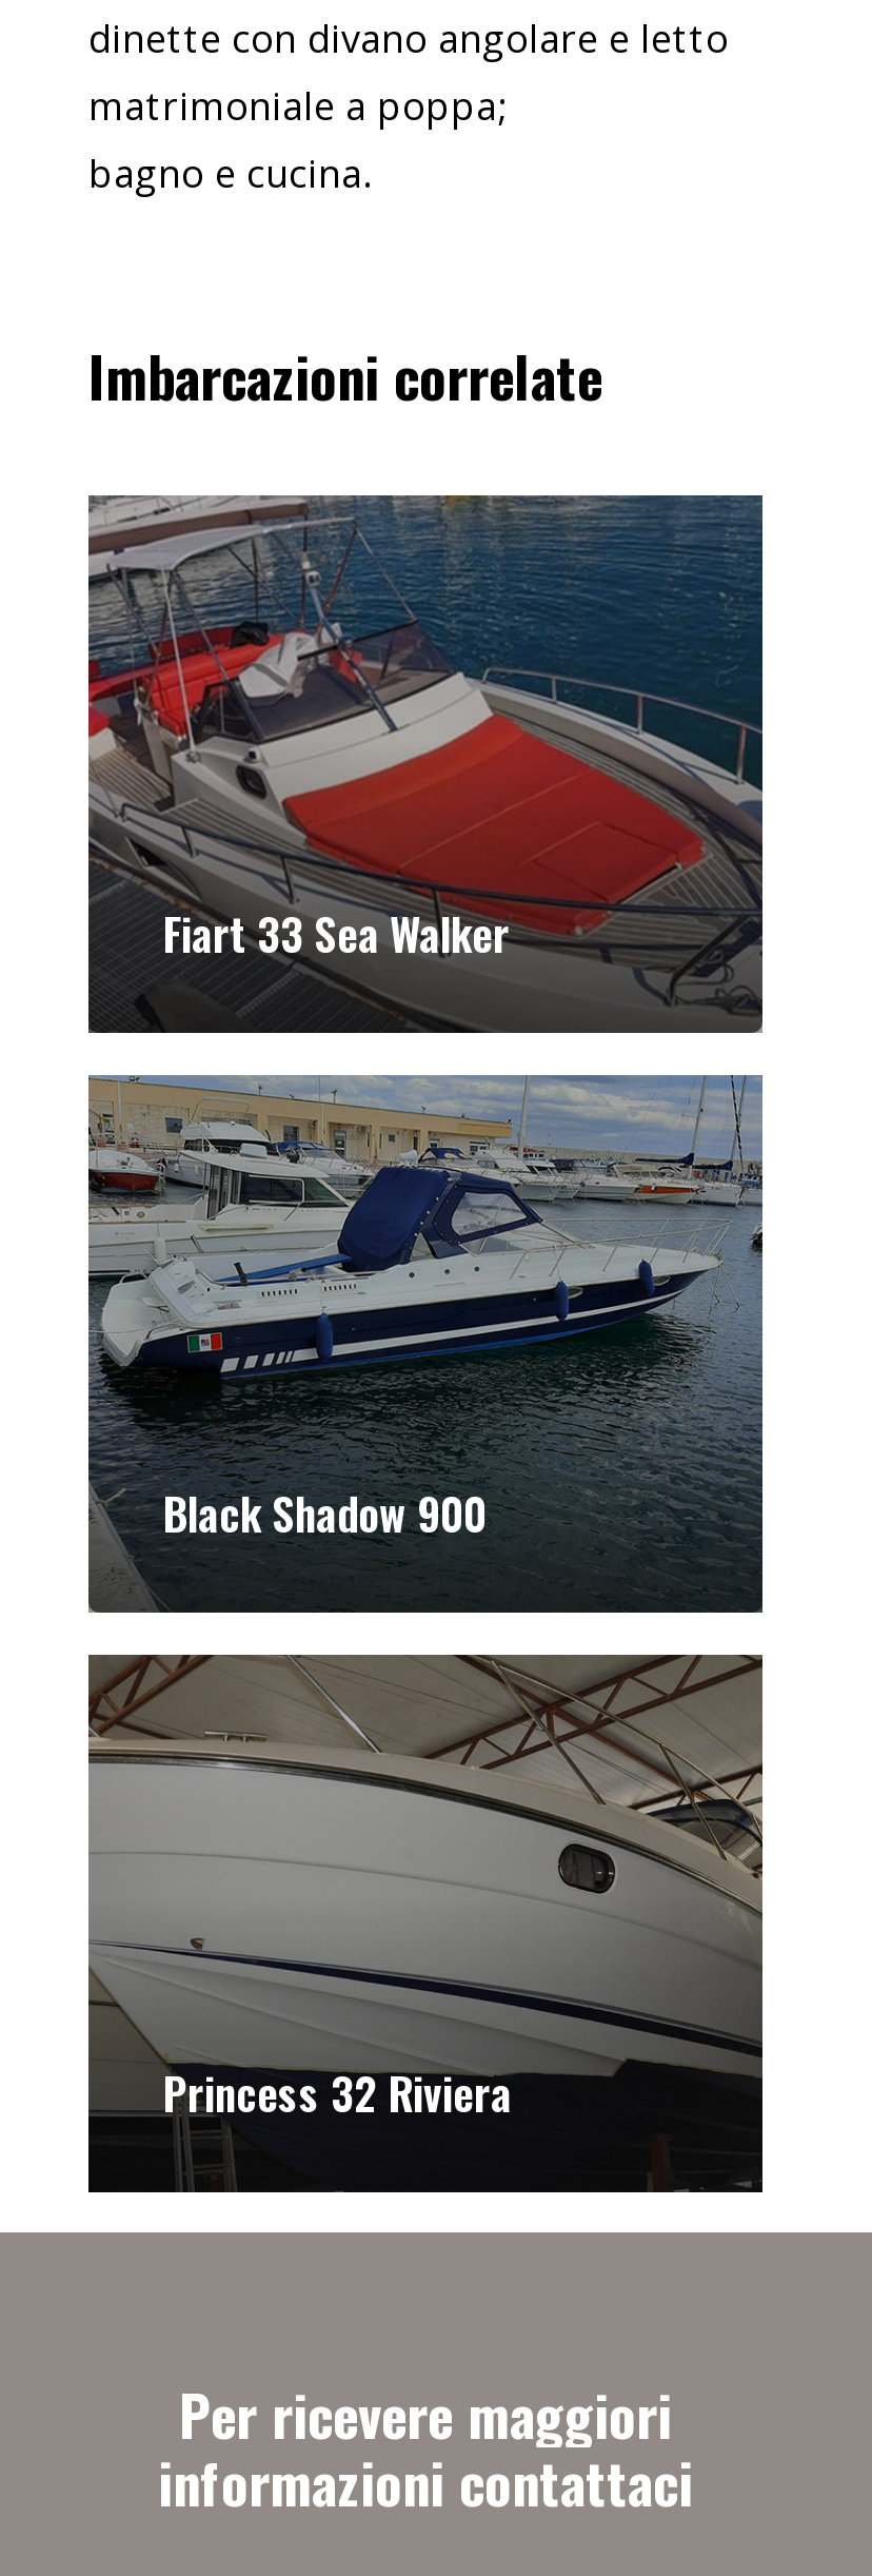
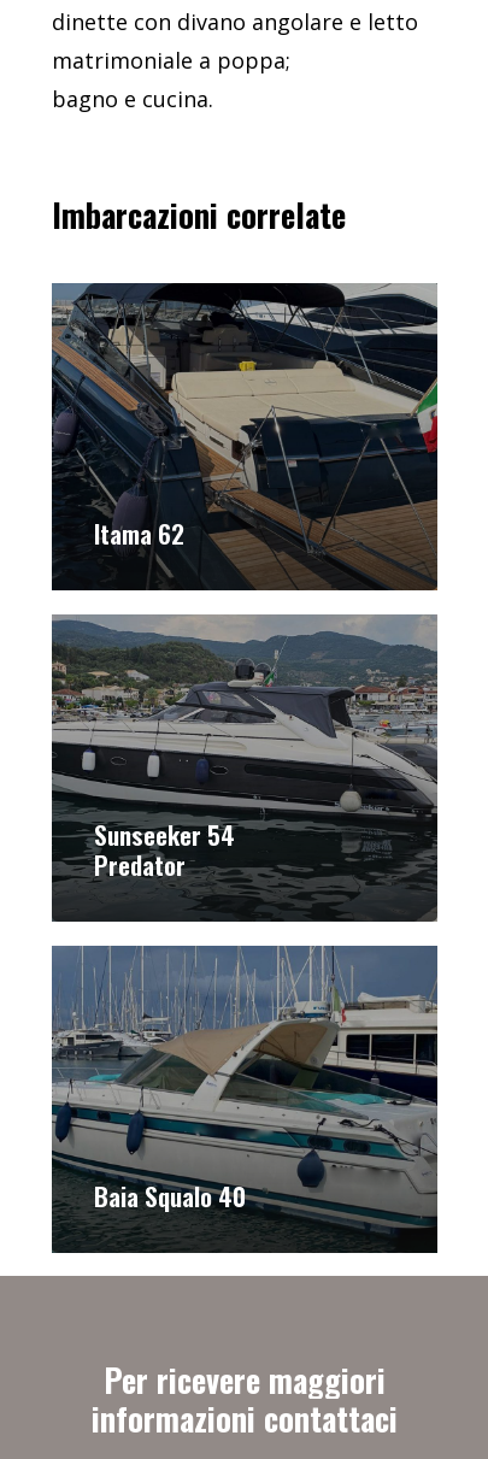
- [image]
- Fiart 33 Sea Walker
+ [image]
+ Itama 62

- [image]
- Black Shadow 900
+ [image]
+ Sunseeker 54
+ Predator

- [image]
- Princess 32 Riviera
+ [image]
+ Baia Squalo 40
